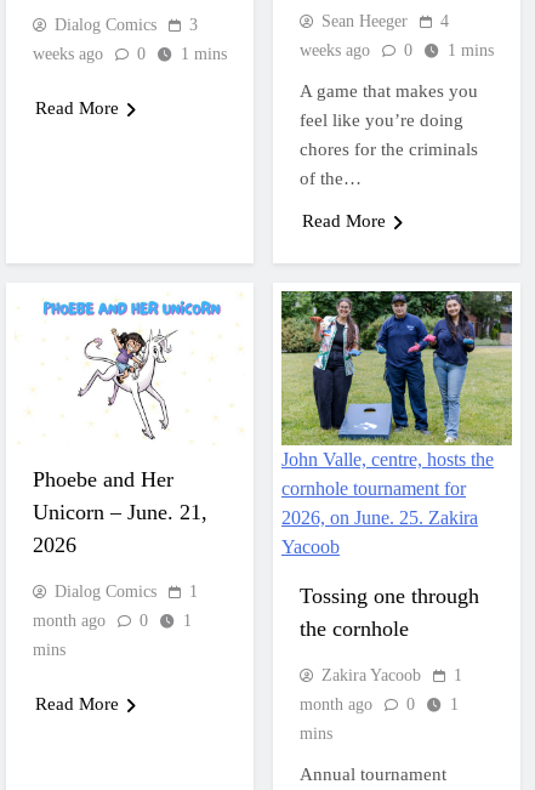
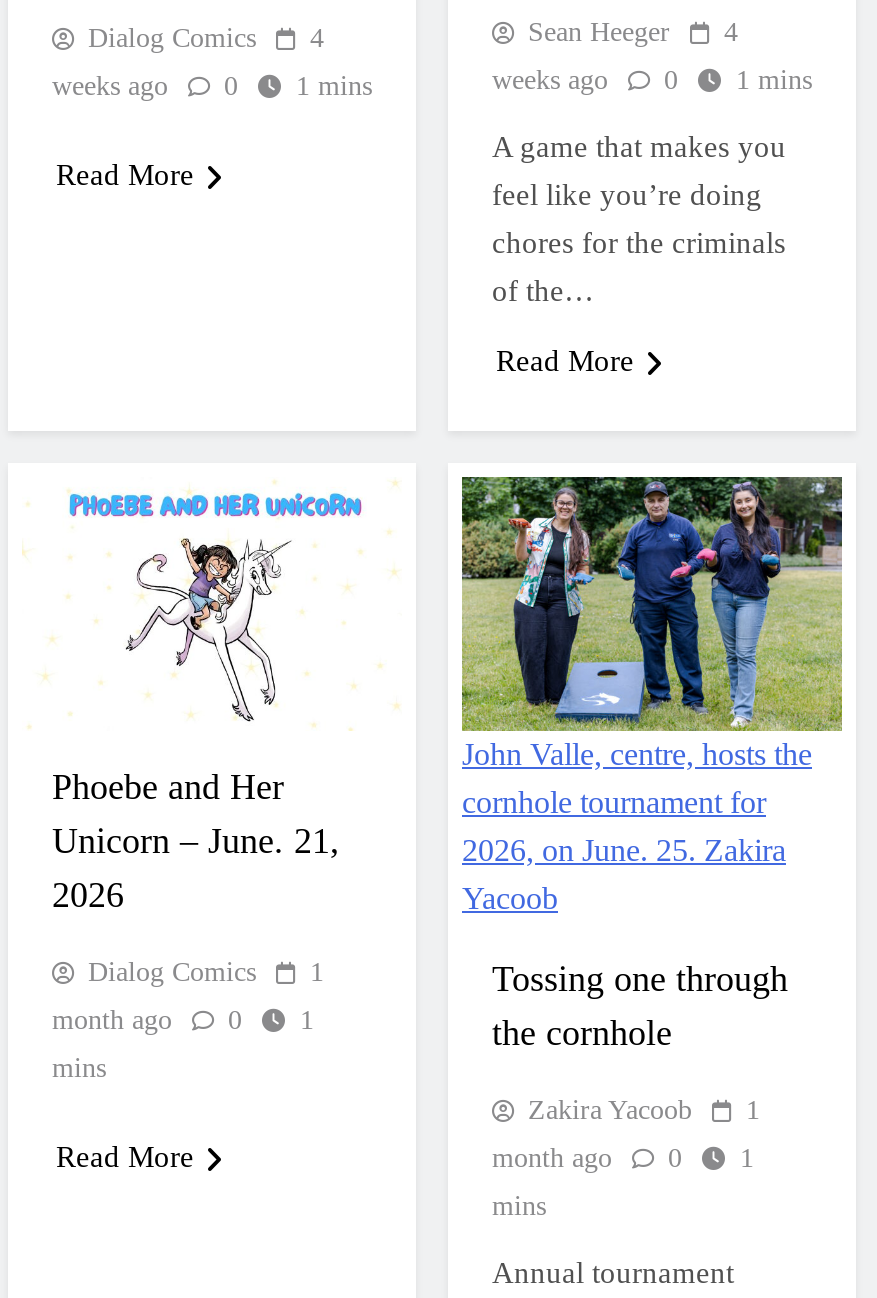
- Dialog Comics 3
+ Dialog Comics 4
